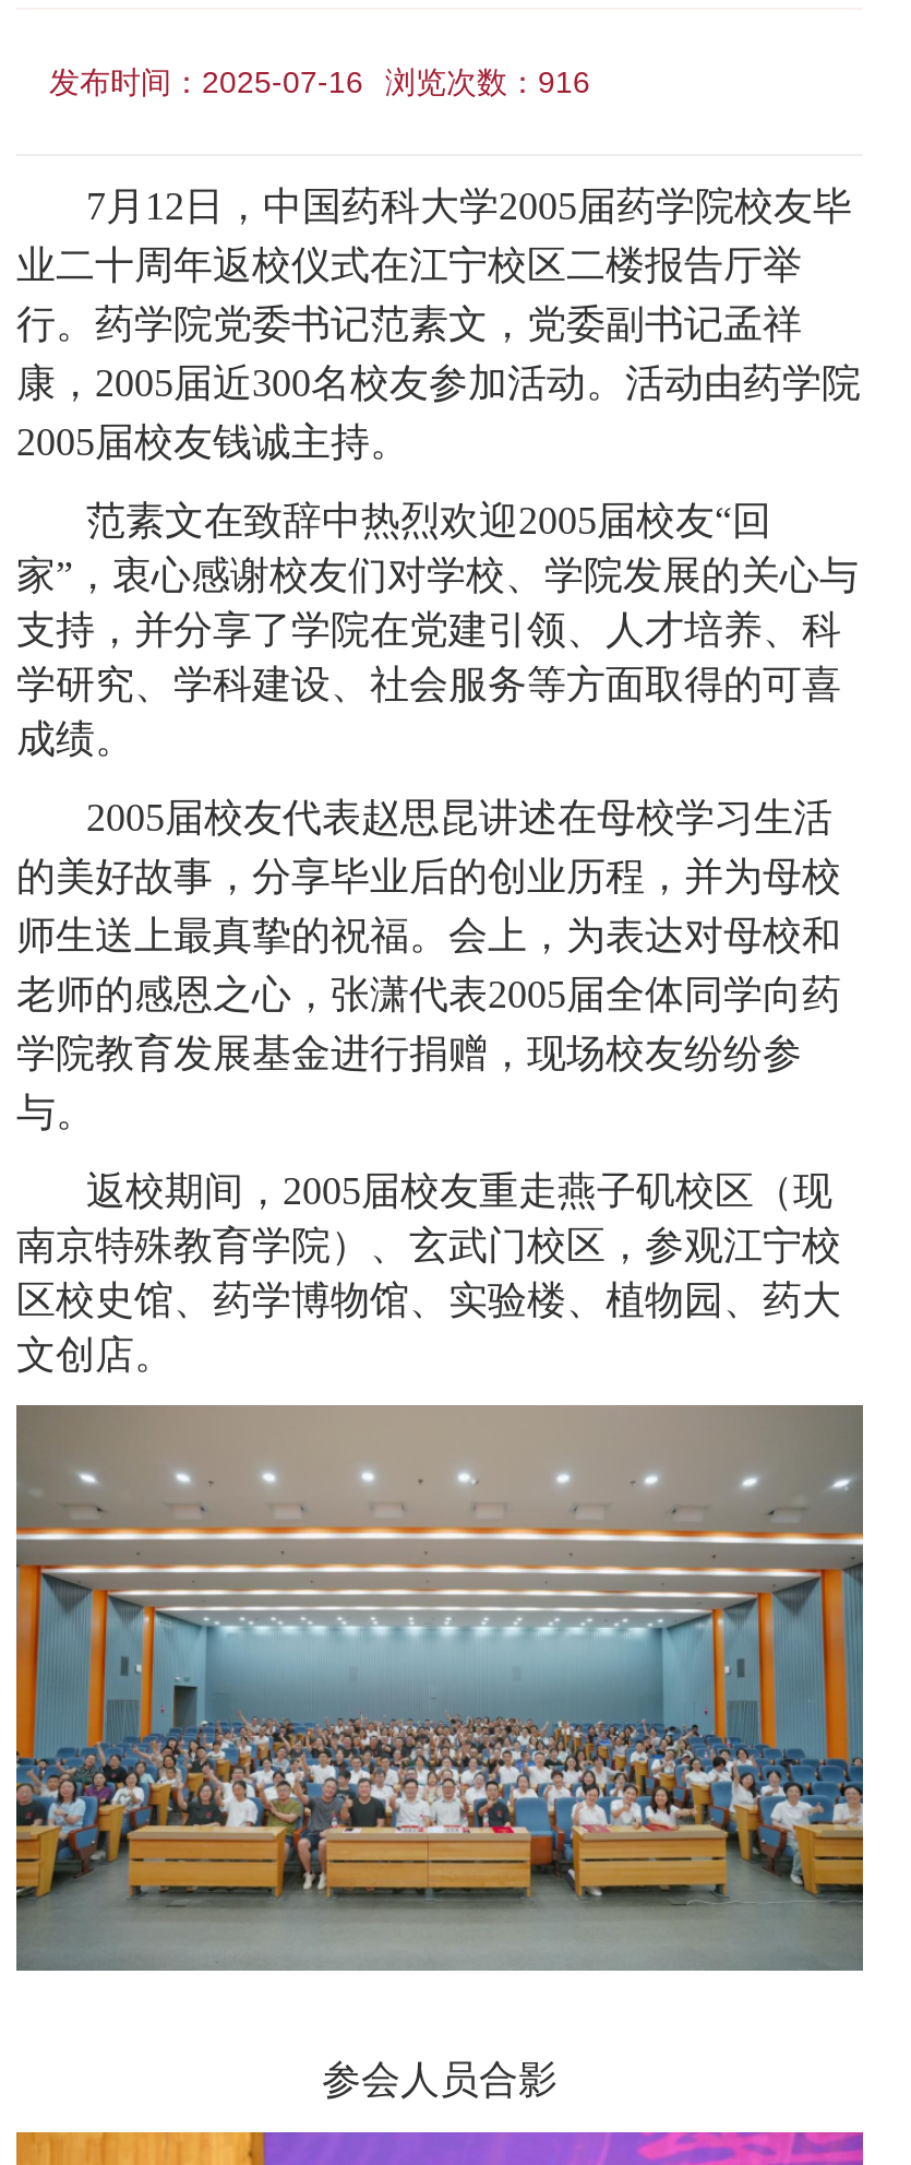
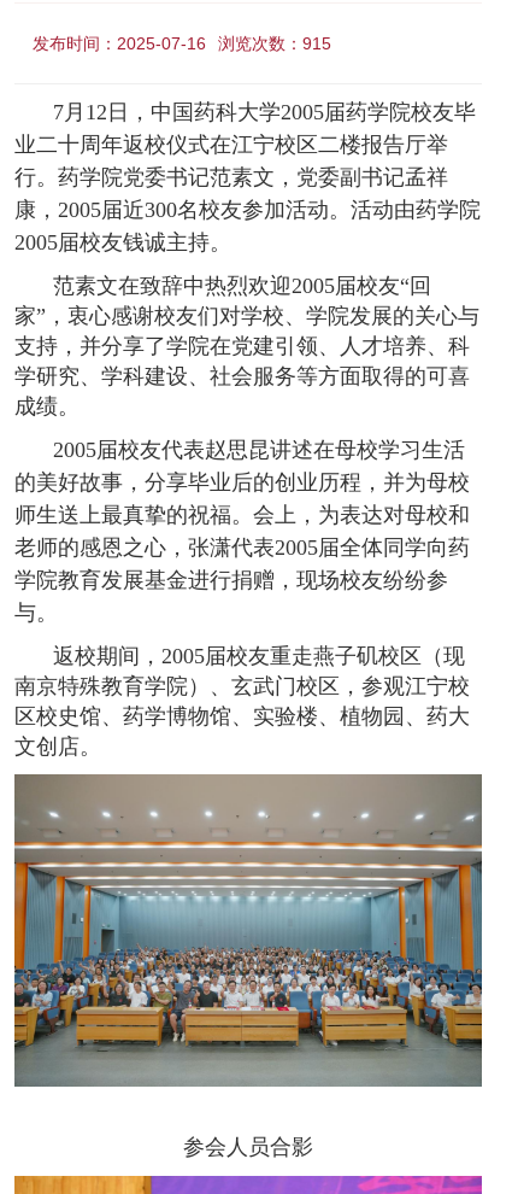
- 发布时间：2025-07-16 浏览次数：916
+ 发布时间：2025-07-16 浏览次数：915
